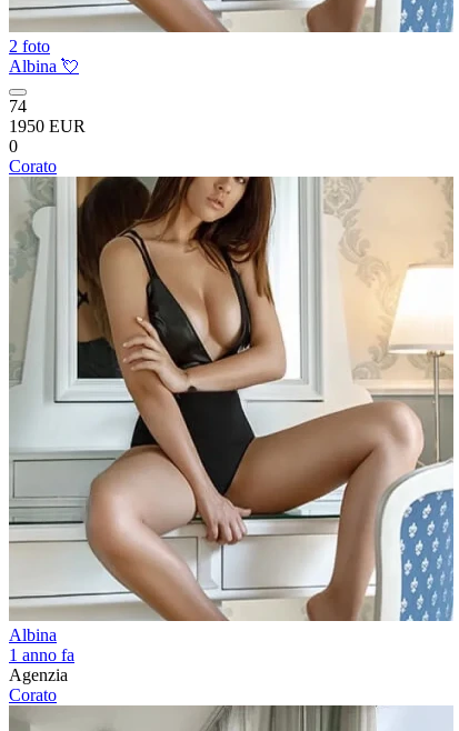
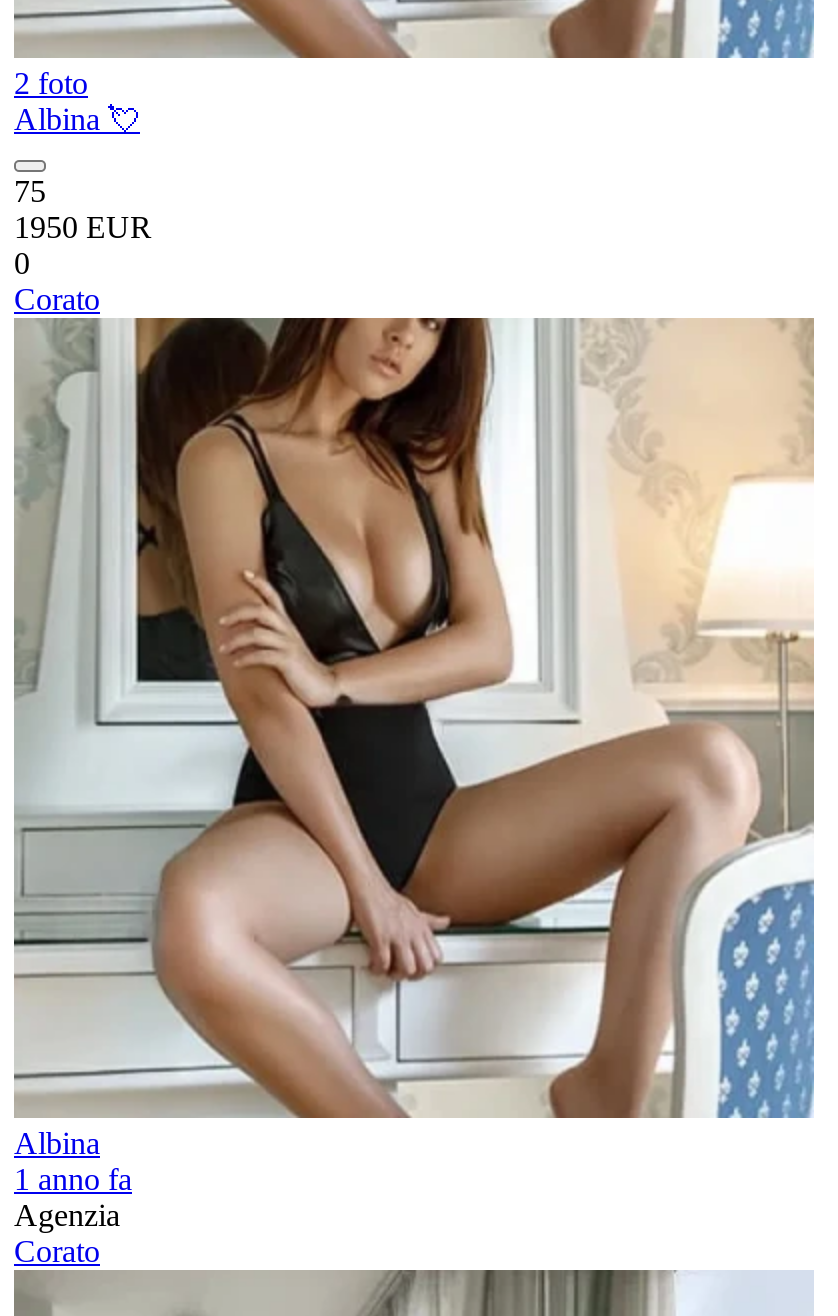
- 74
+ 75
